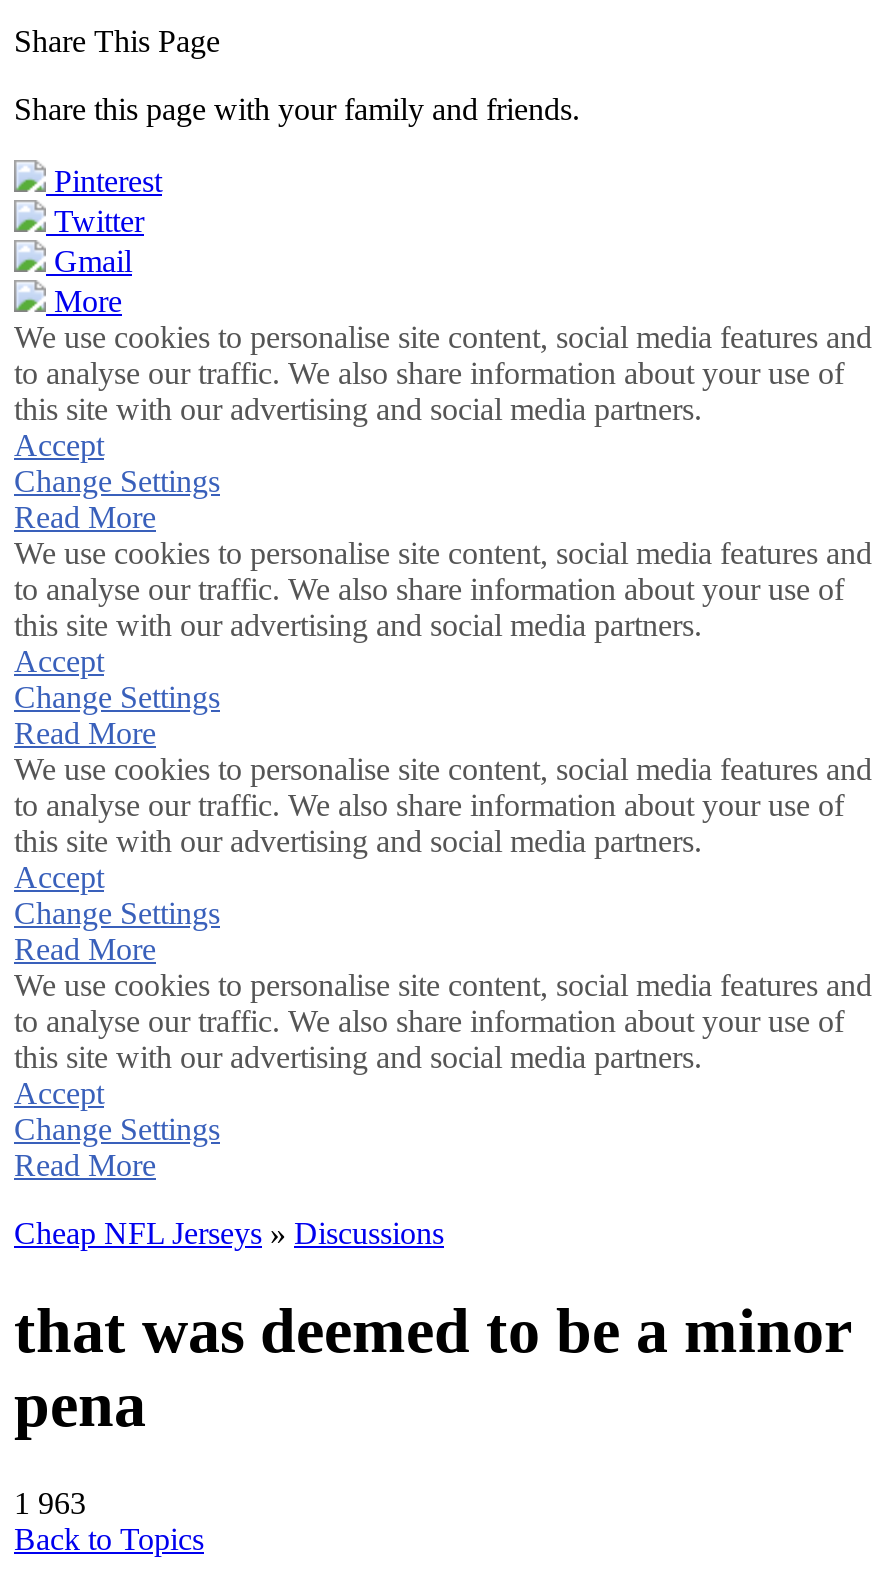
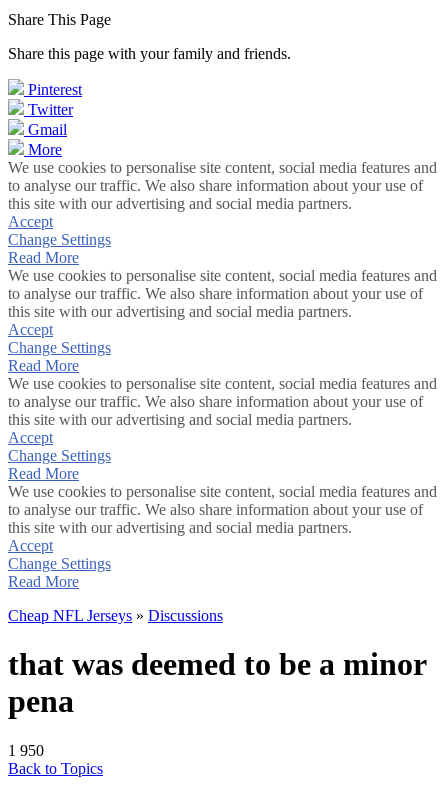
- 1 963
+ 1 950
